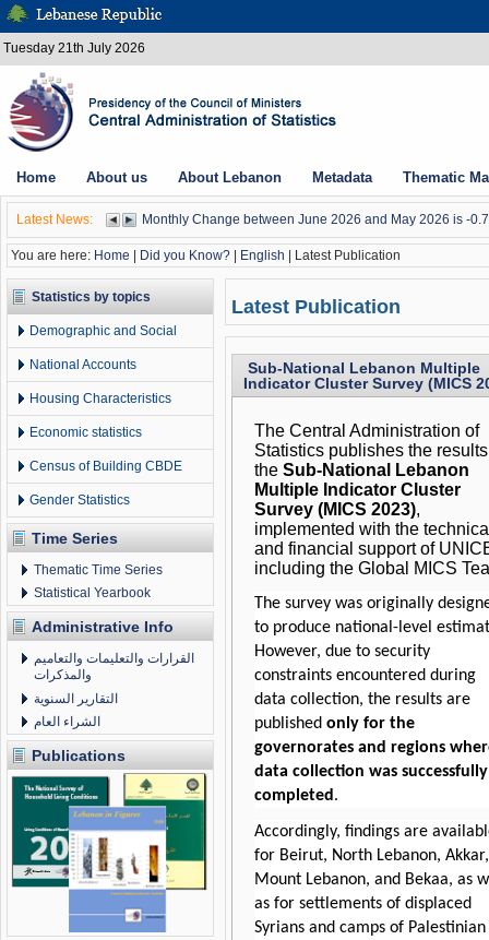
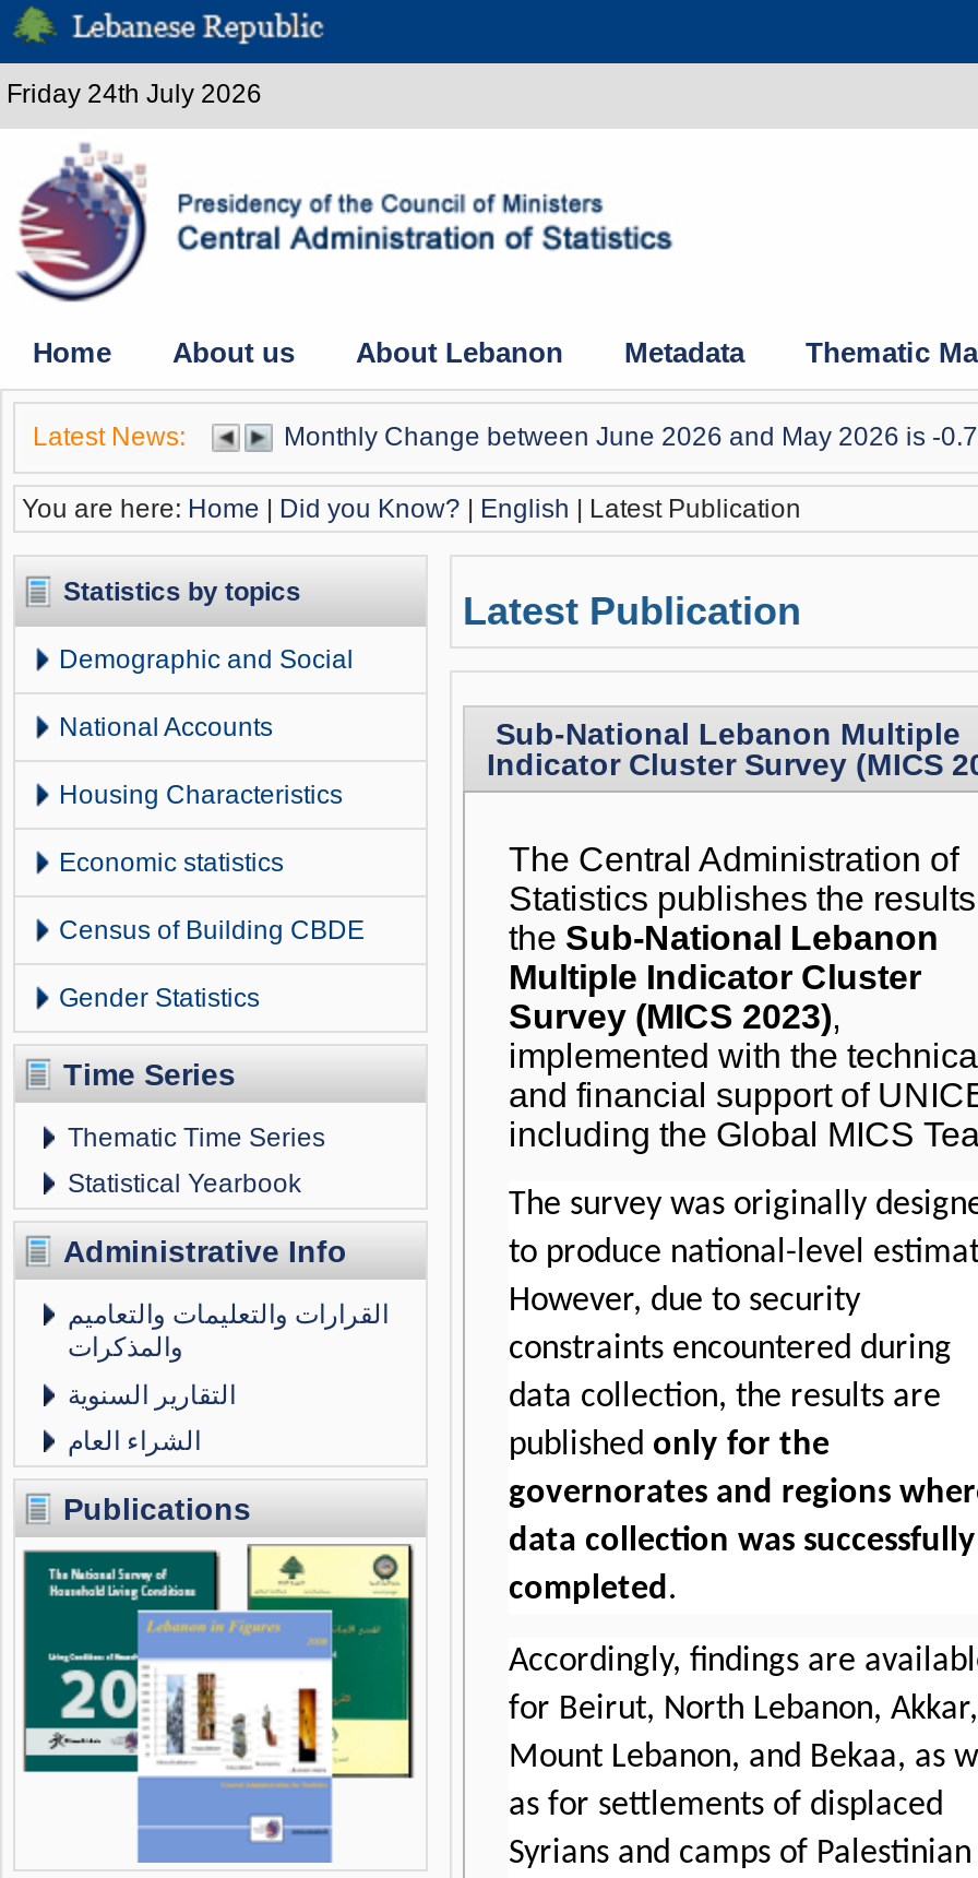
- Tuesday 21th July 2026
+ Friday 24th July 2026
